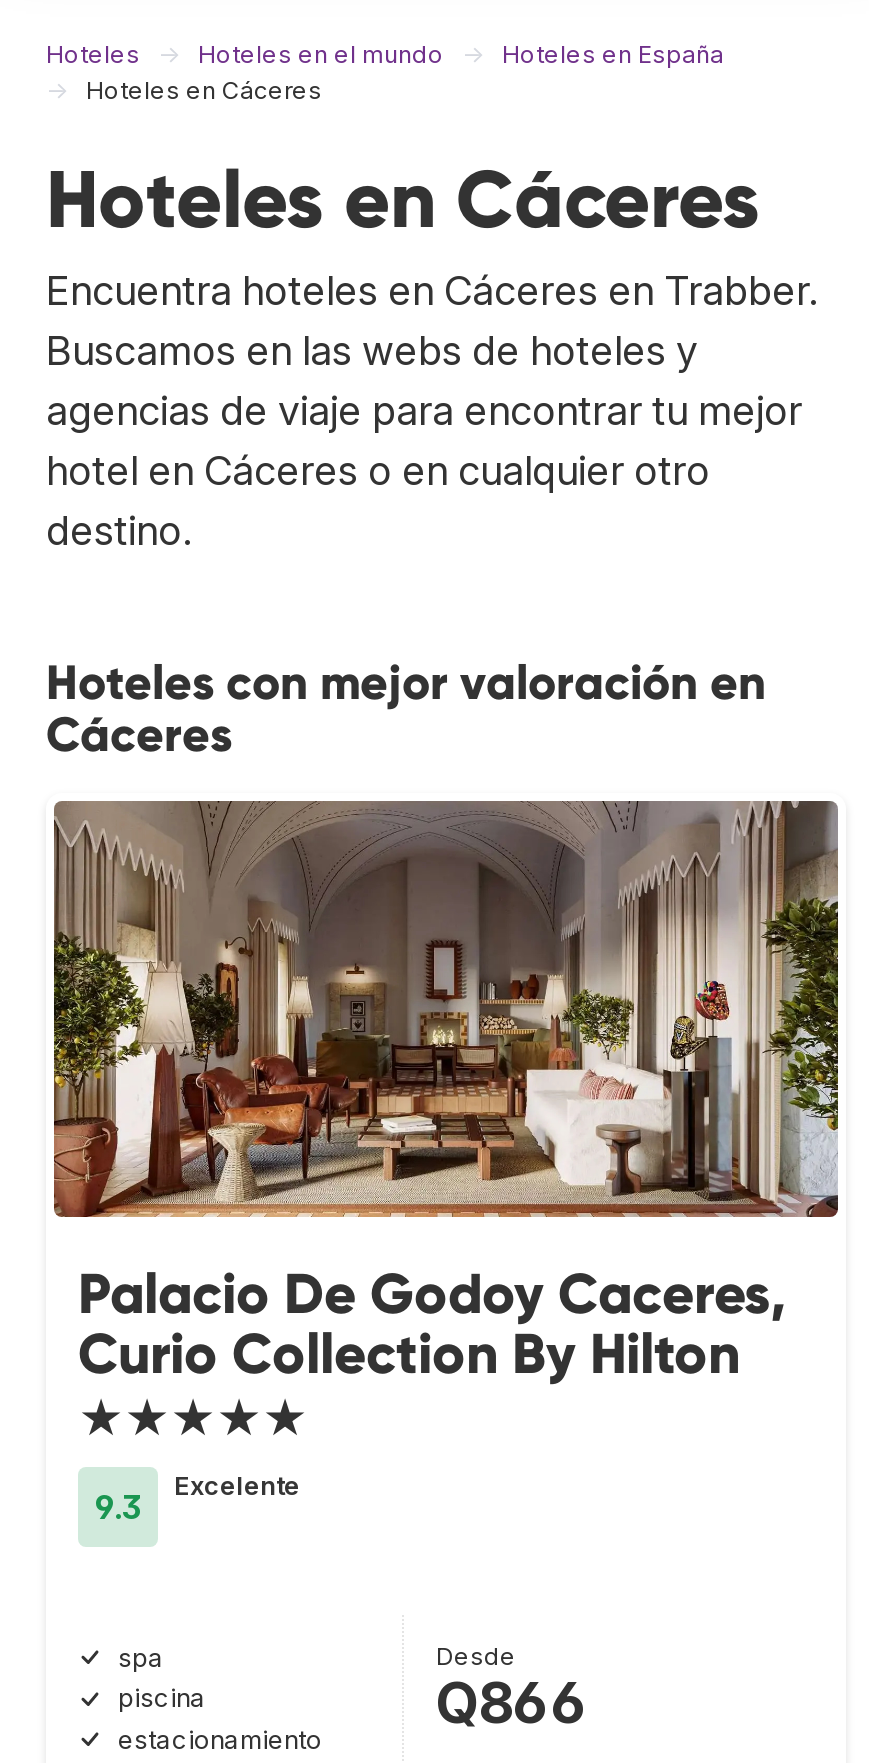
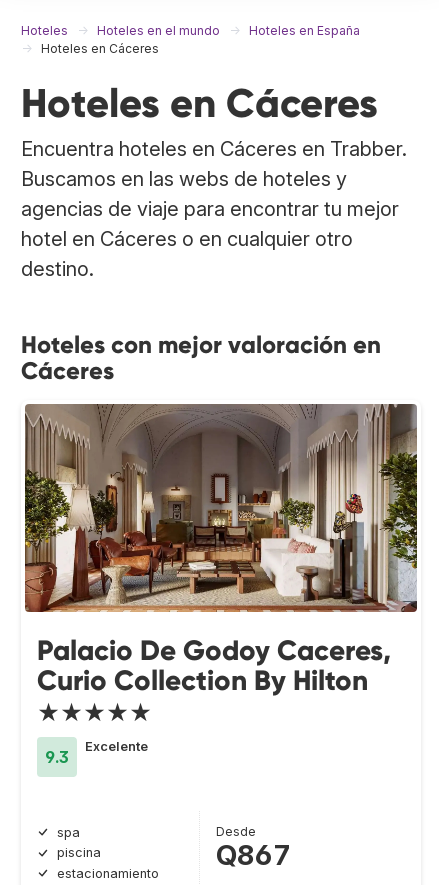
- Q866
+ Q867
